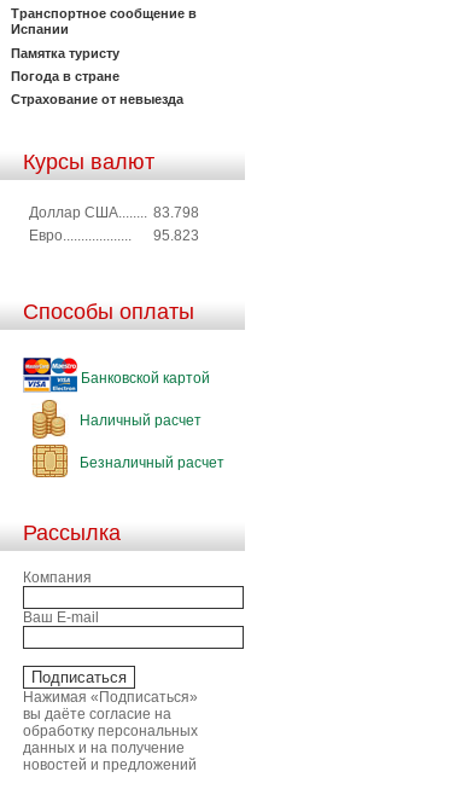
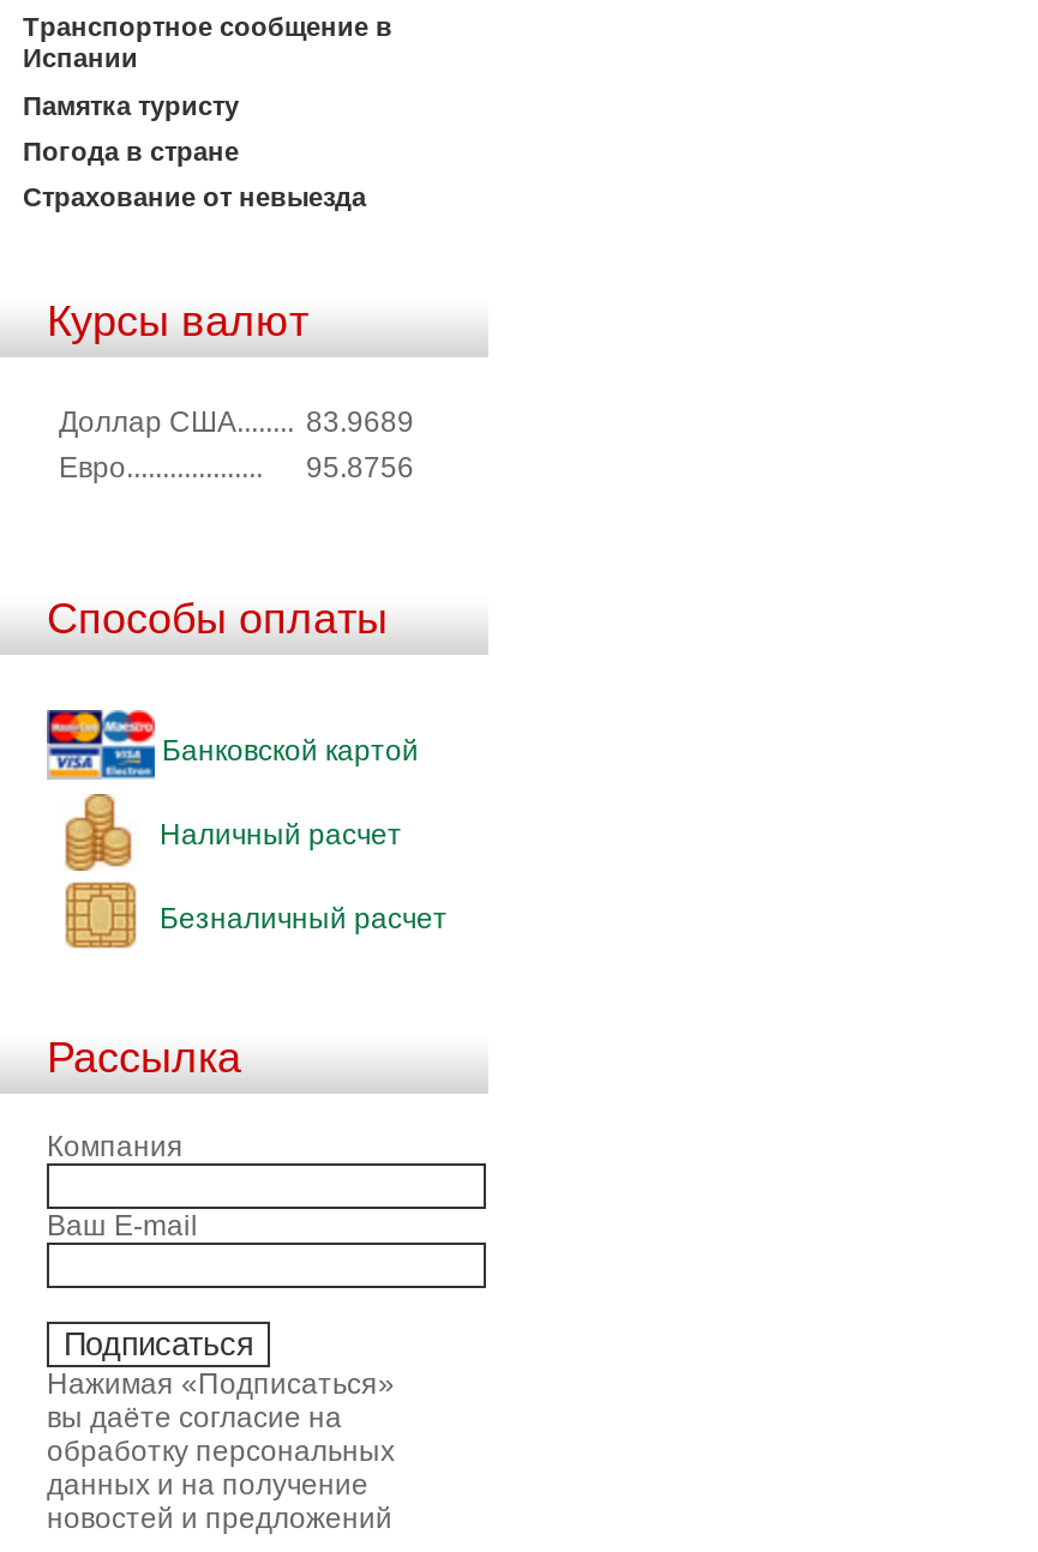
- Доллар США........ 83.798
+ Доллар США........ 83.9689

- Евро................... 95.823
+ Евро................... 95.8756
